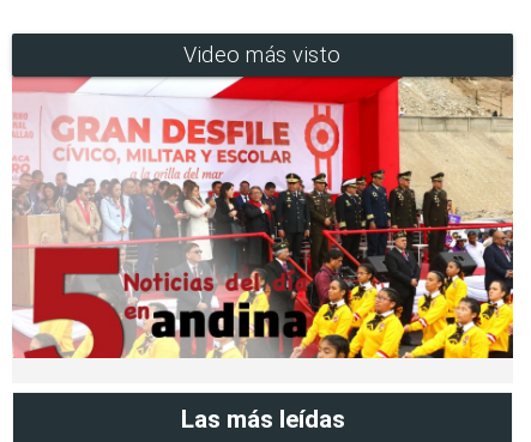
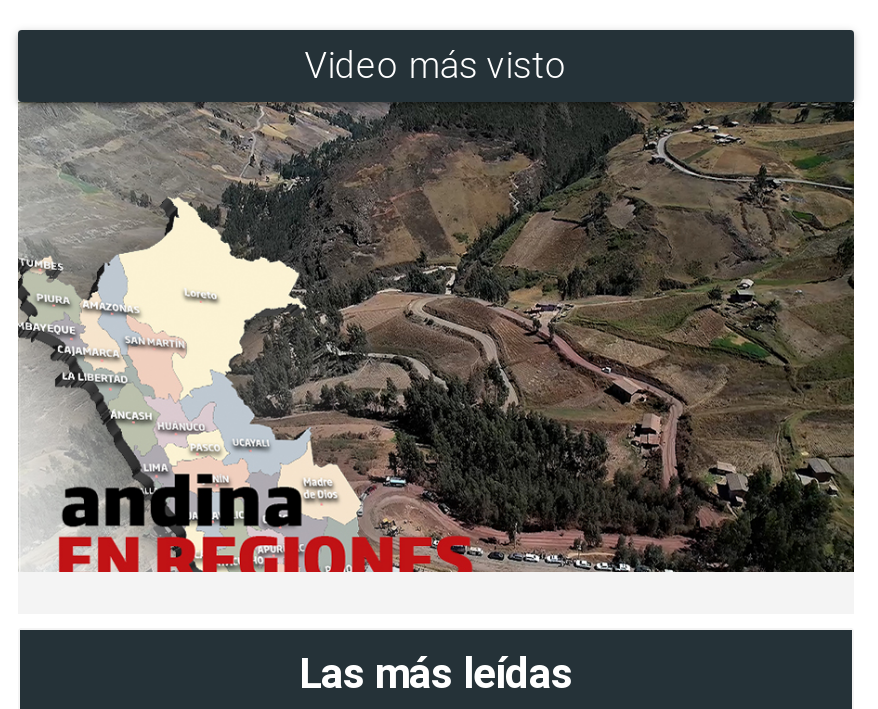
- [image]
+ [image]
